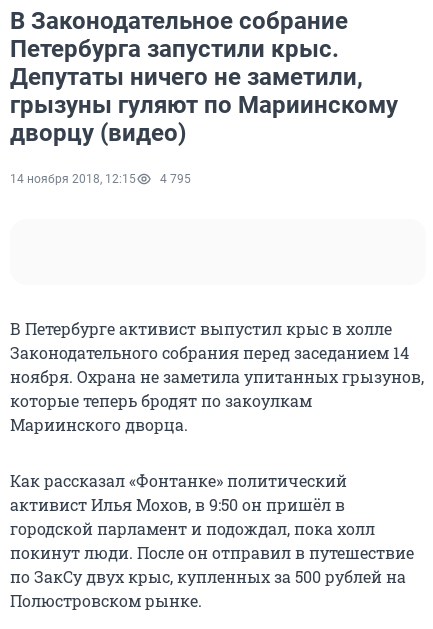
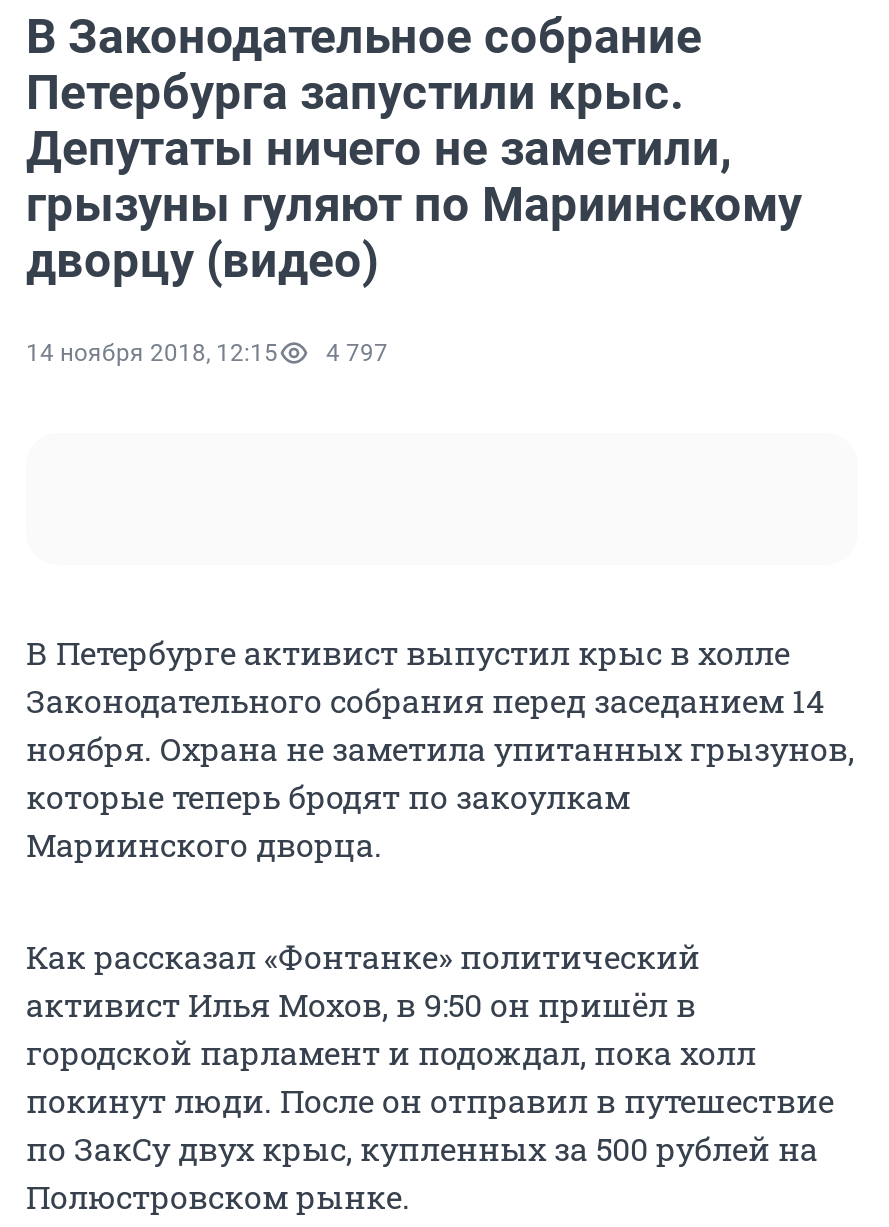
- 14 ноября 2018, 12:15 4 795
+ 14 ноября 2018, 12:15 4 797
